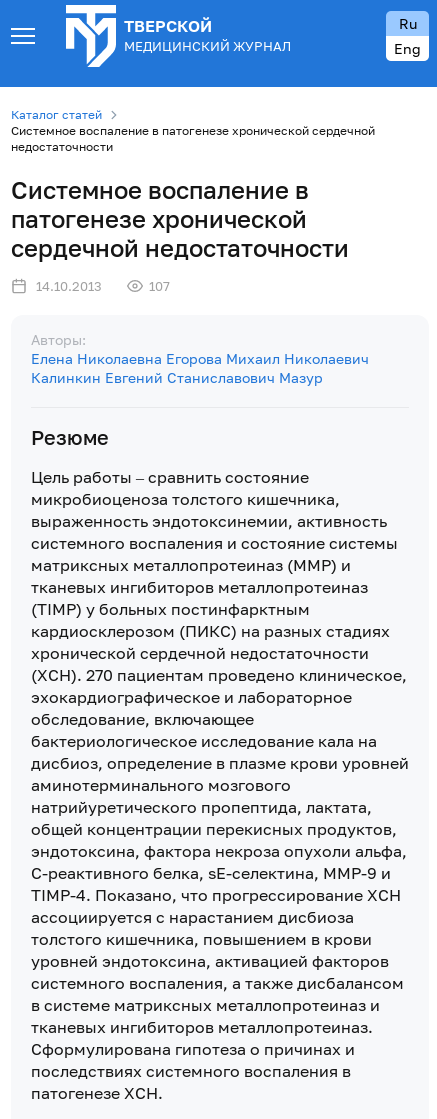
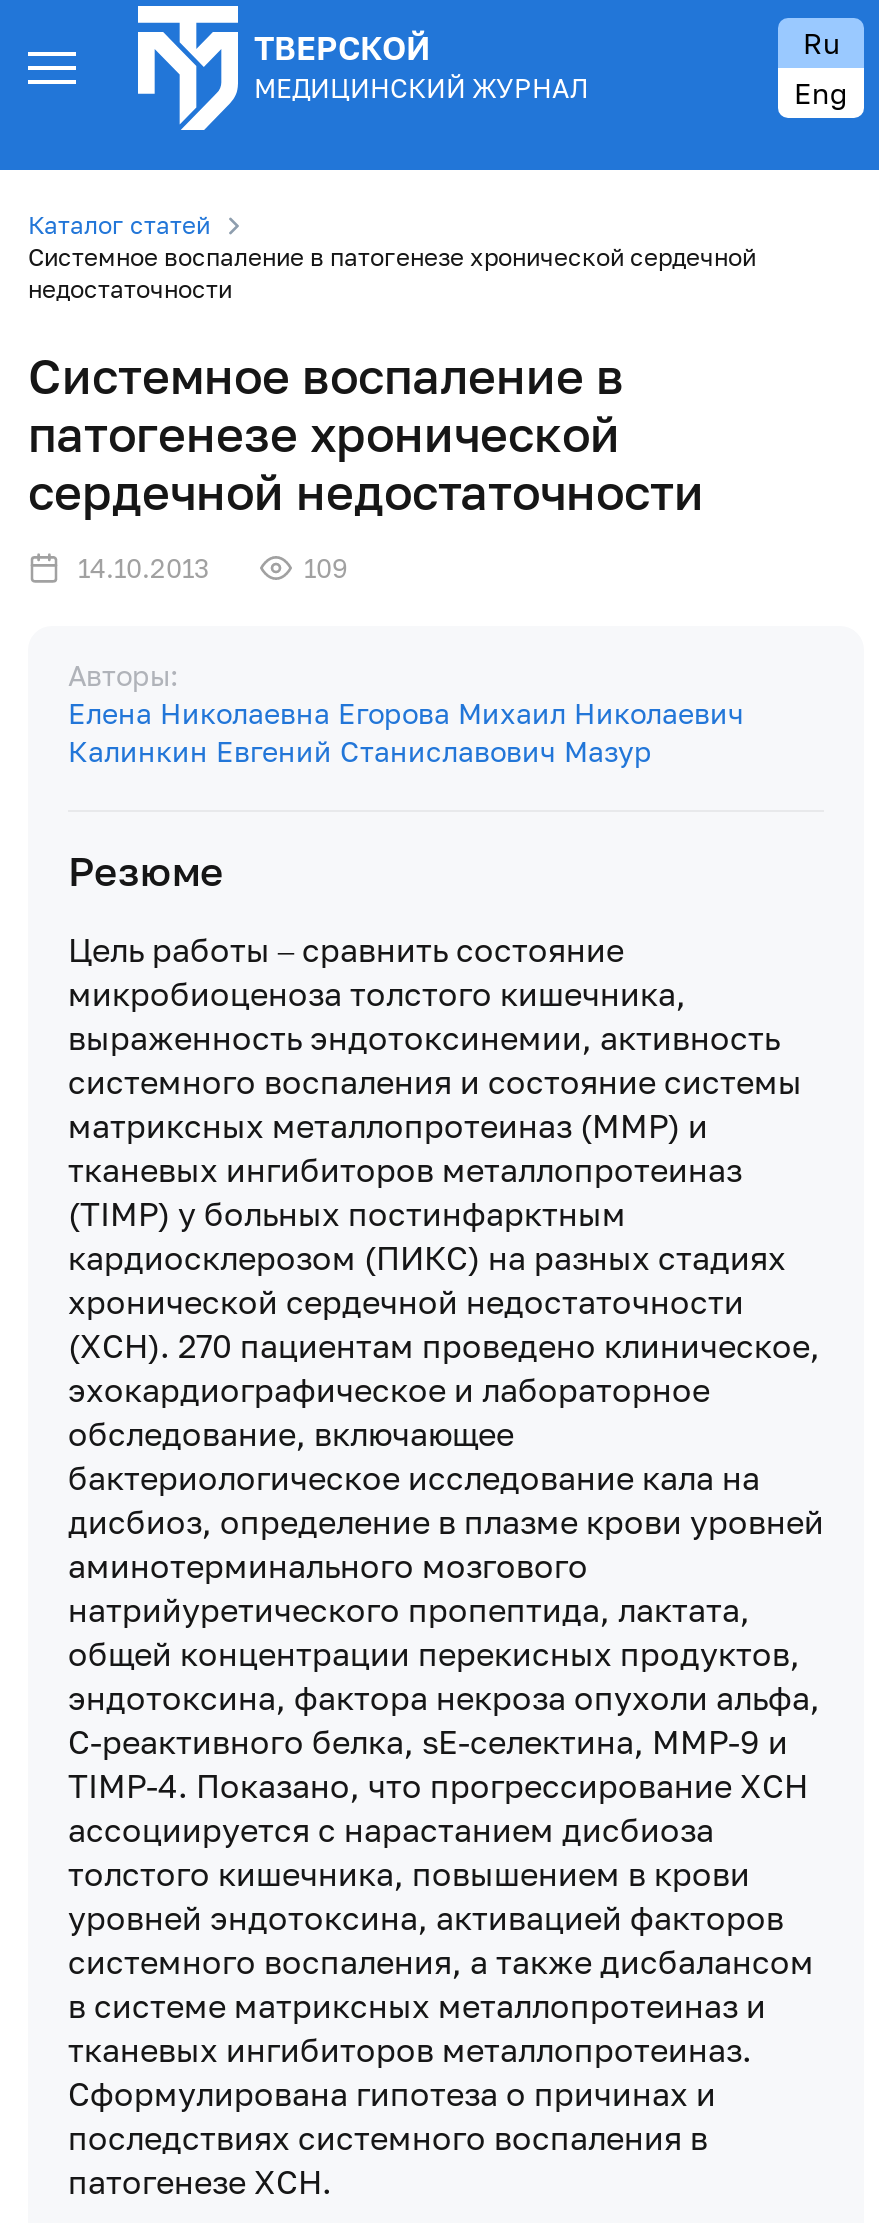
- 107
+ 109
